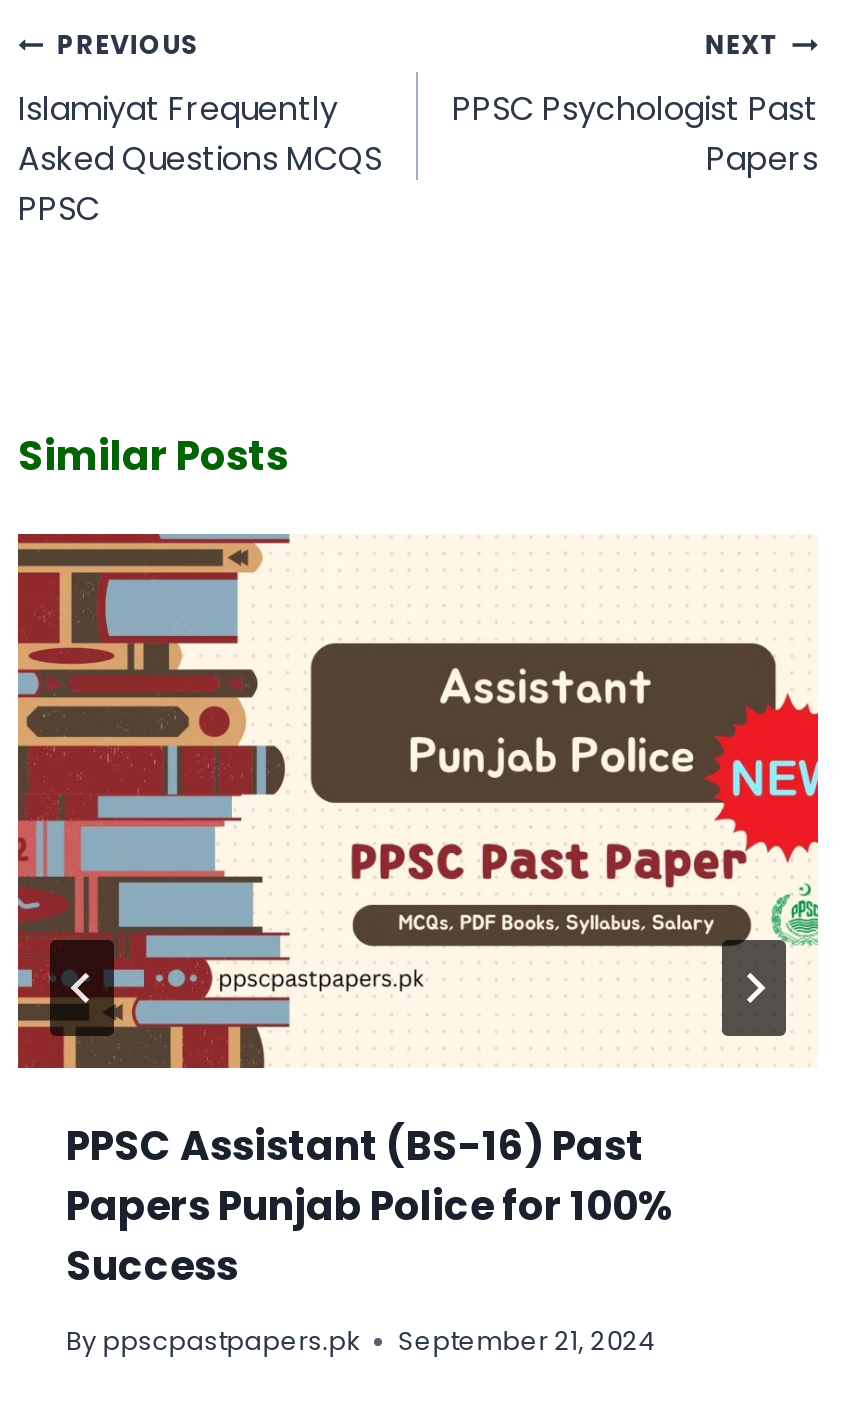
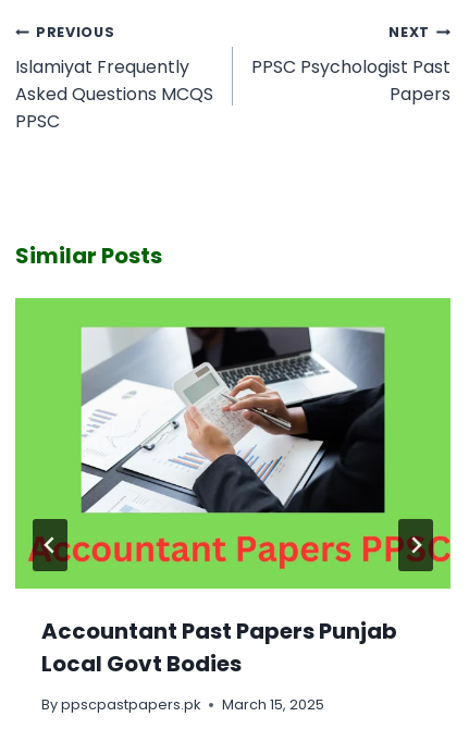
- [image]
- PPSC Assistant (BS-16) Past
- Papers Punjab Police for 100%
- Success
+ [image]
+ Accountant Past Papers Punjab
+ Local Govt Bodies

- By ppscpastpapers.pk September 21, 2024
+ By ppscpastpapers.pk March 15, 2025
